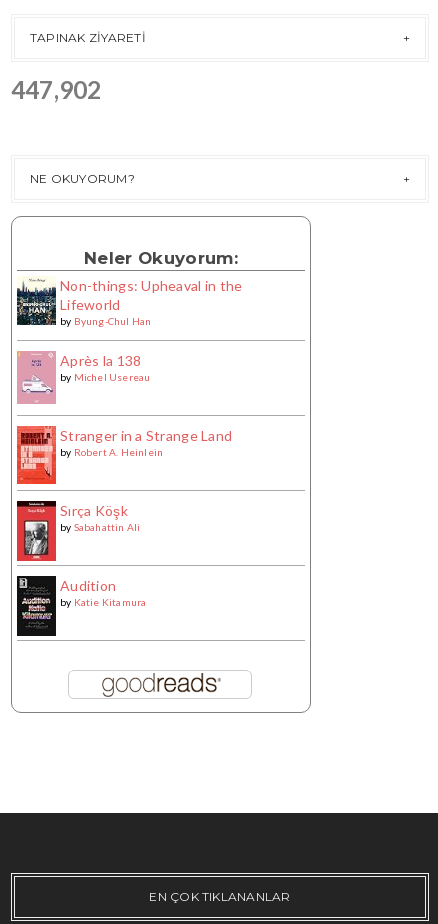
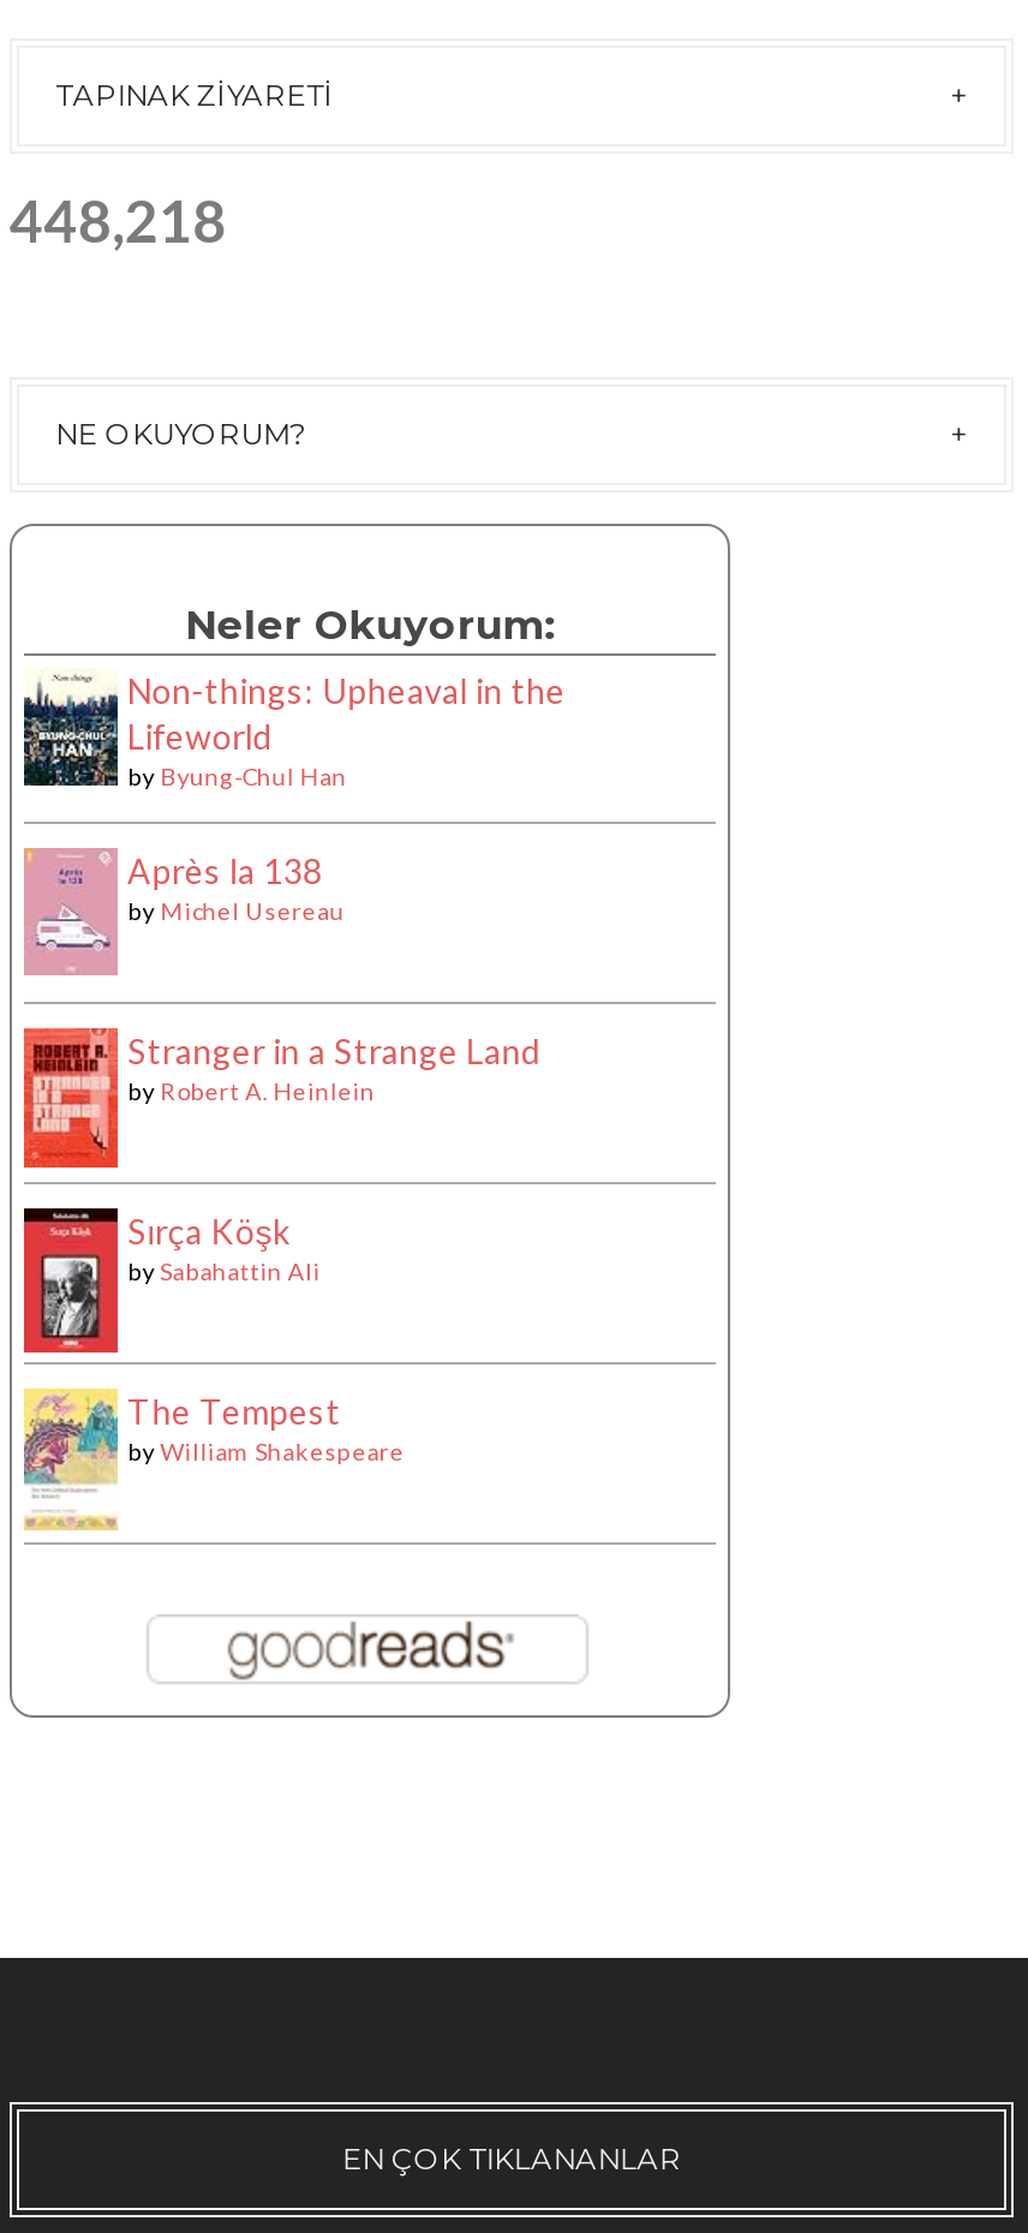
- 447,902
+ 448,218

- [image]
- Audition
- by Katie Kitamura
+ [image]
+ The Tempest
+ by William Shakespeare
